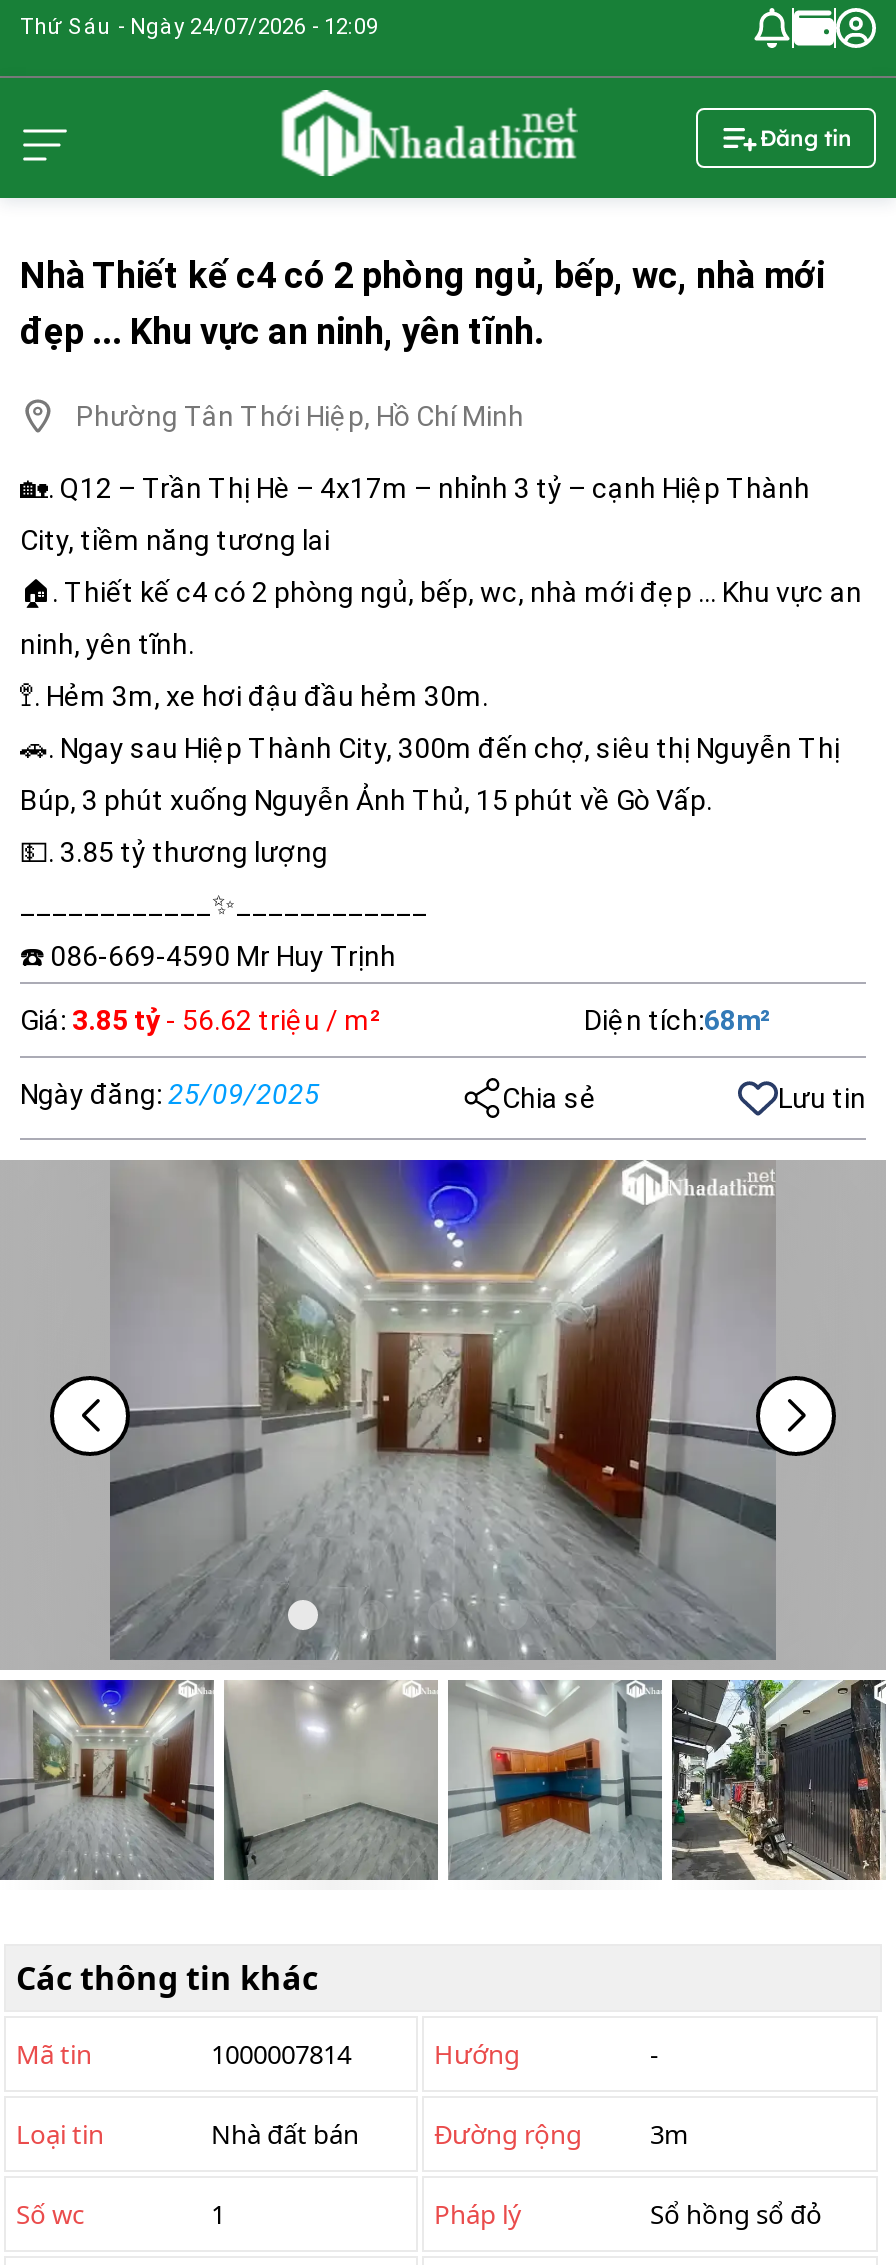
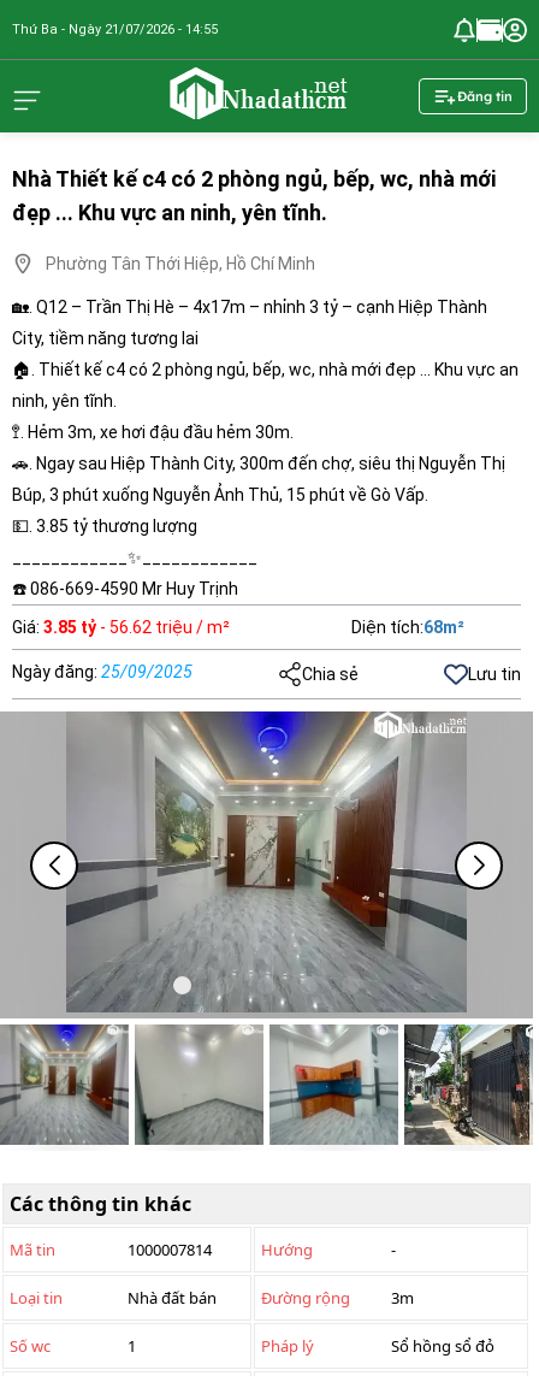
- Thứ Sáu - Ngày 24/07/2026 - 12:09
+ Thứ Ba - Ngày 21/07/2026 - 14:55
